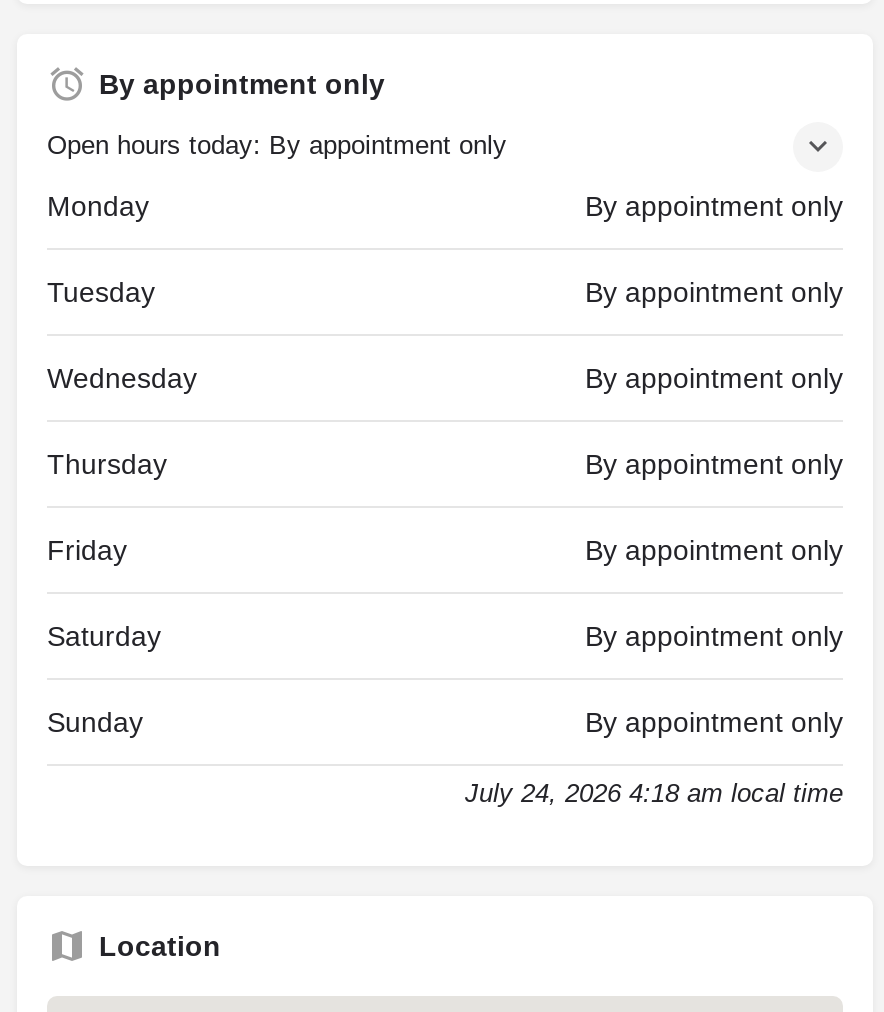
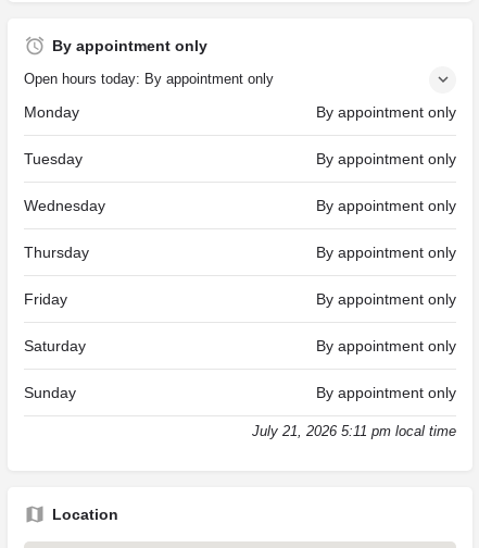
- July 24, 2026 4:18 am local time
+ July 21, 2026 5:11 pm local time
